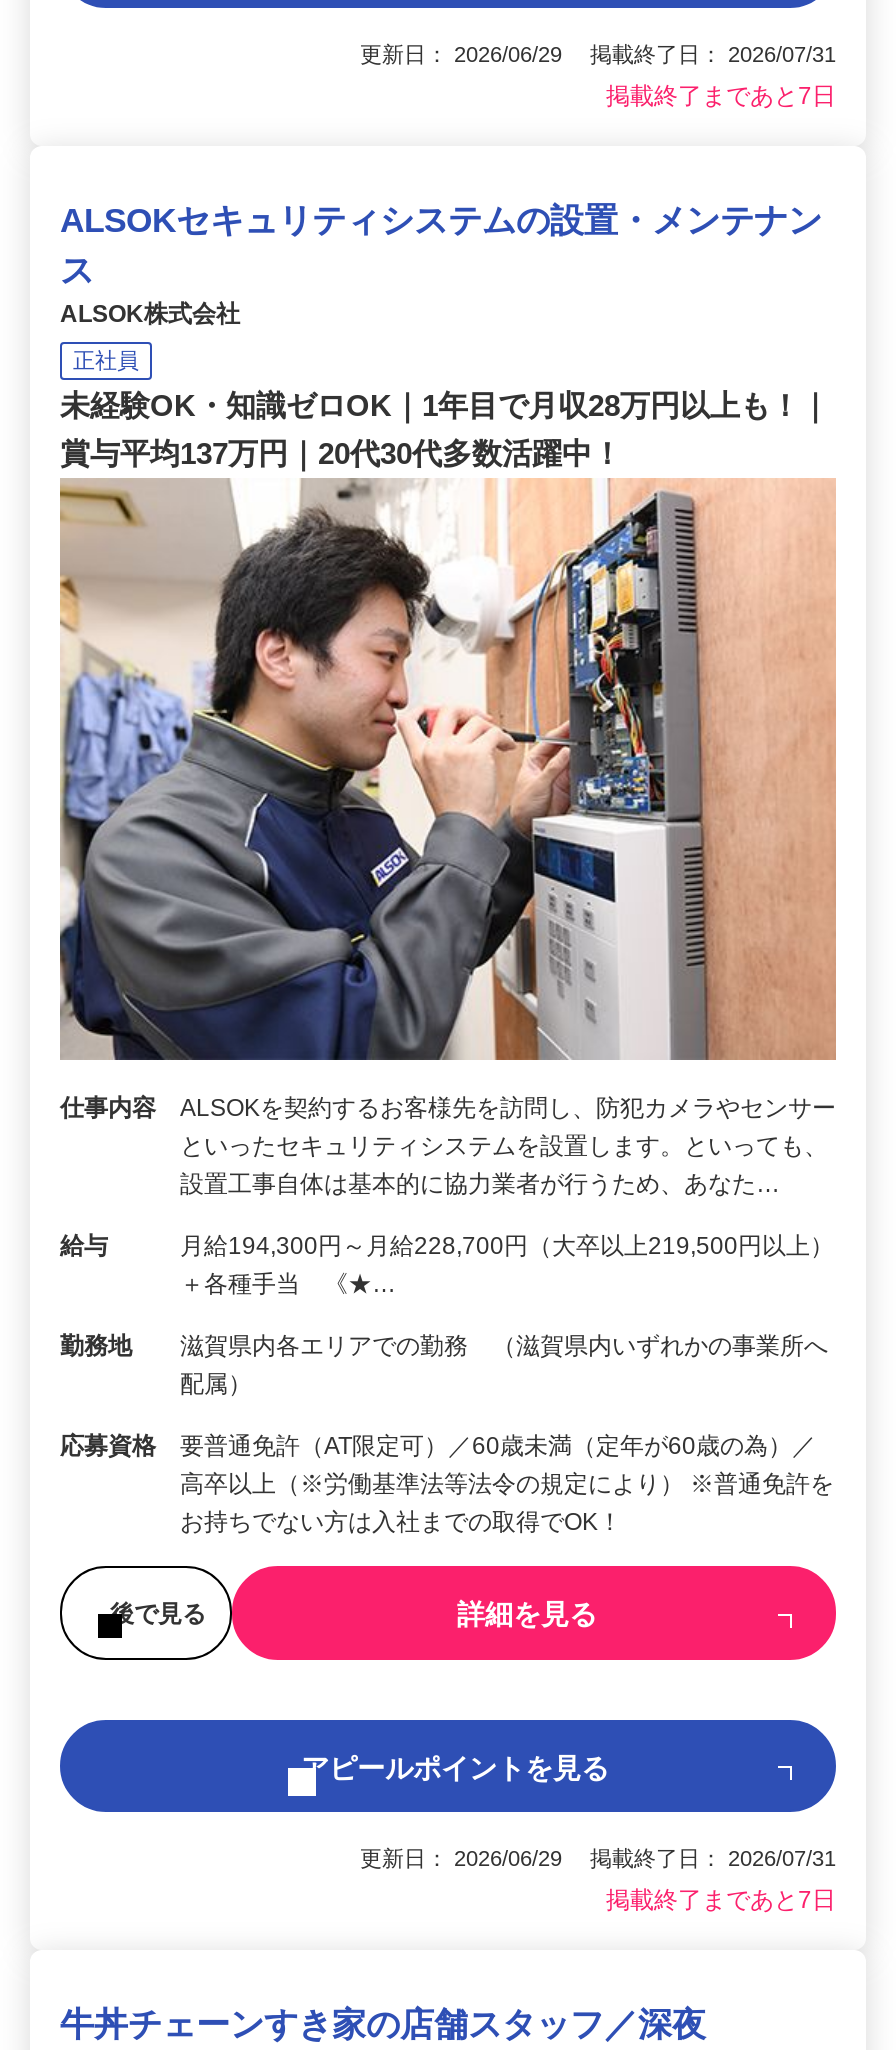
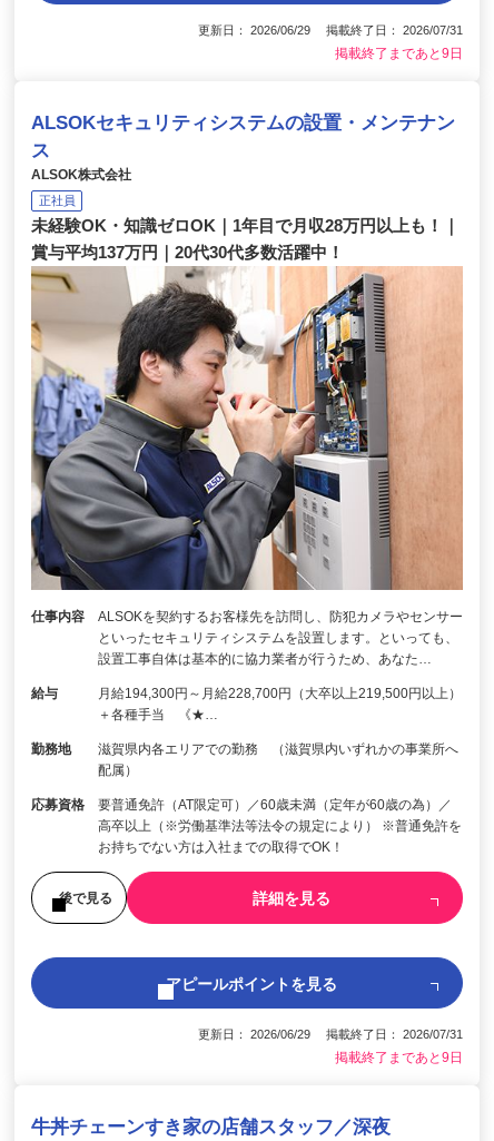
- 掲載終了まであと7日
+ 掲載終了まであと9日

- 掲載終了まであと7日
+ 掲載終了まであと9日
